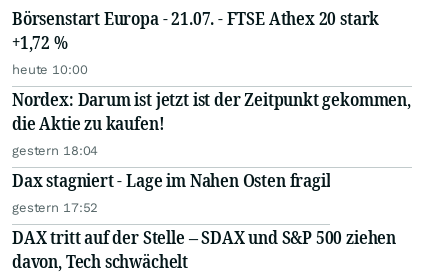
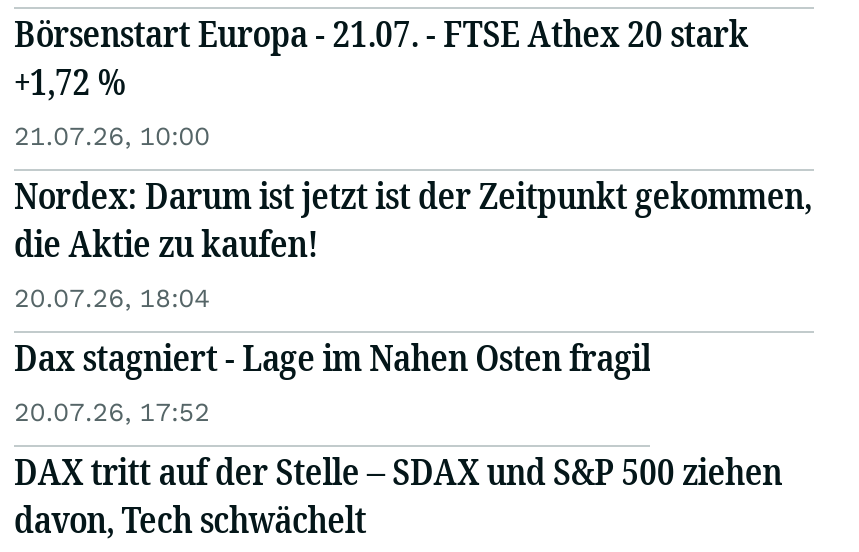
- heute 10:00
+ 21.07.26, 10:00

- gestern 18:04
+ 20.07.26, 18:04

- gestern 17:52
+ 20.07.26, 17:52
